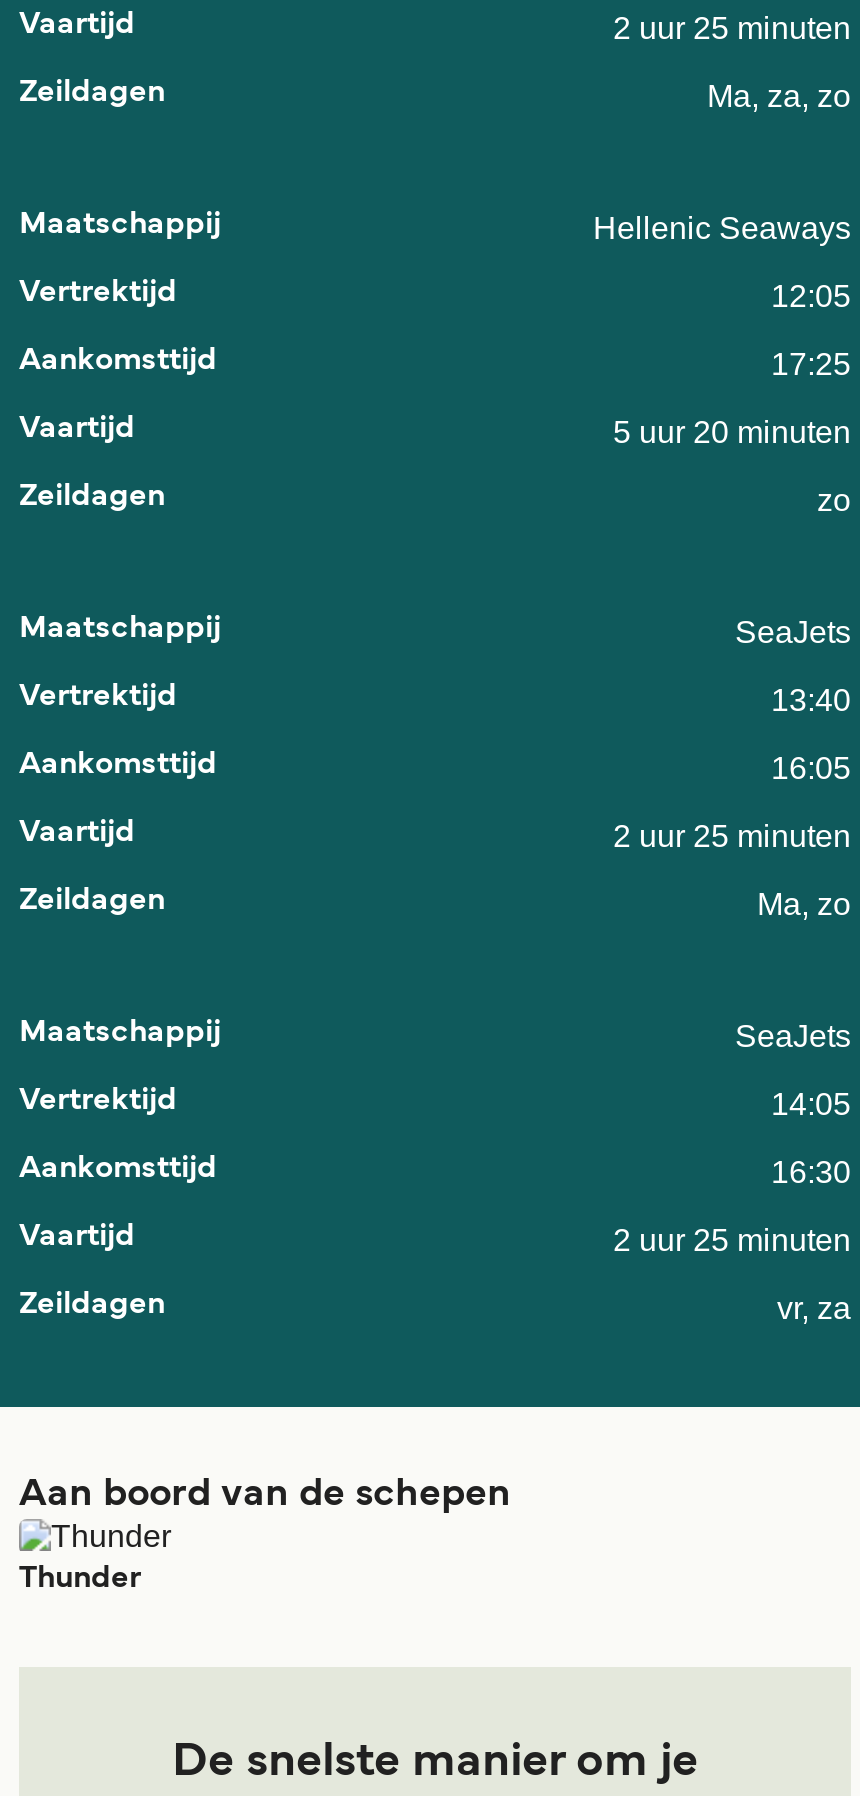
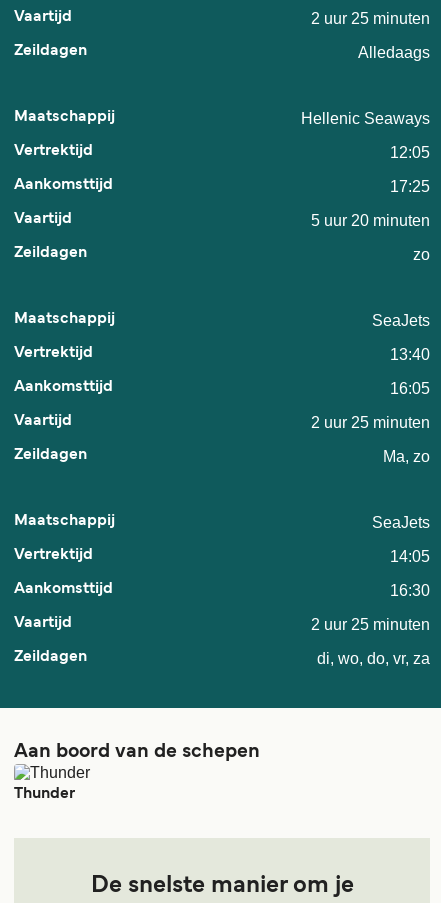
- Ma, za, zo
+ Alledaags

- vr, za
+ di, wo, do, vr, za
